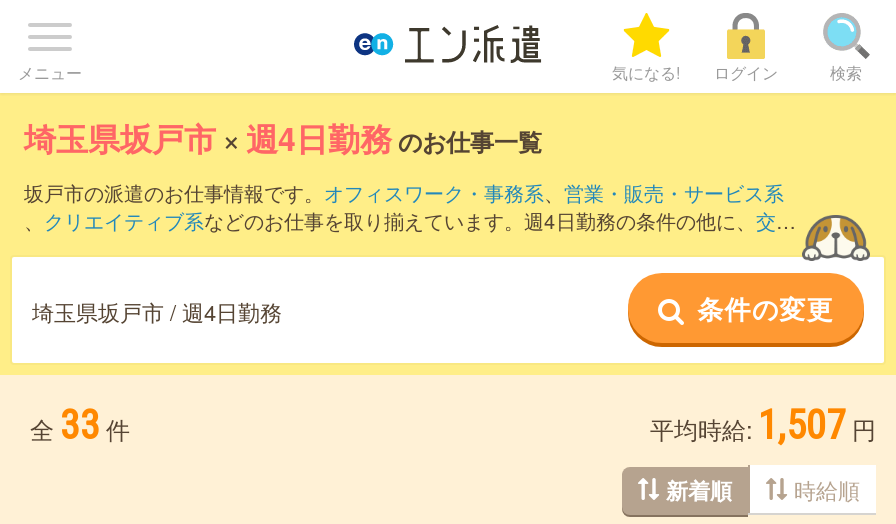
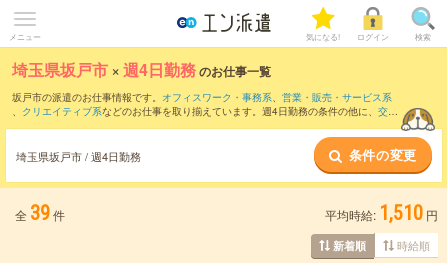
- 全 33 件
+ 全 39 件

- 平均時給: 1,507 円
+ 平均時給: 1,510 円
